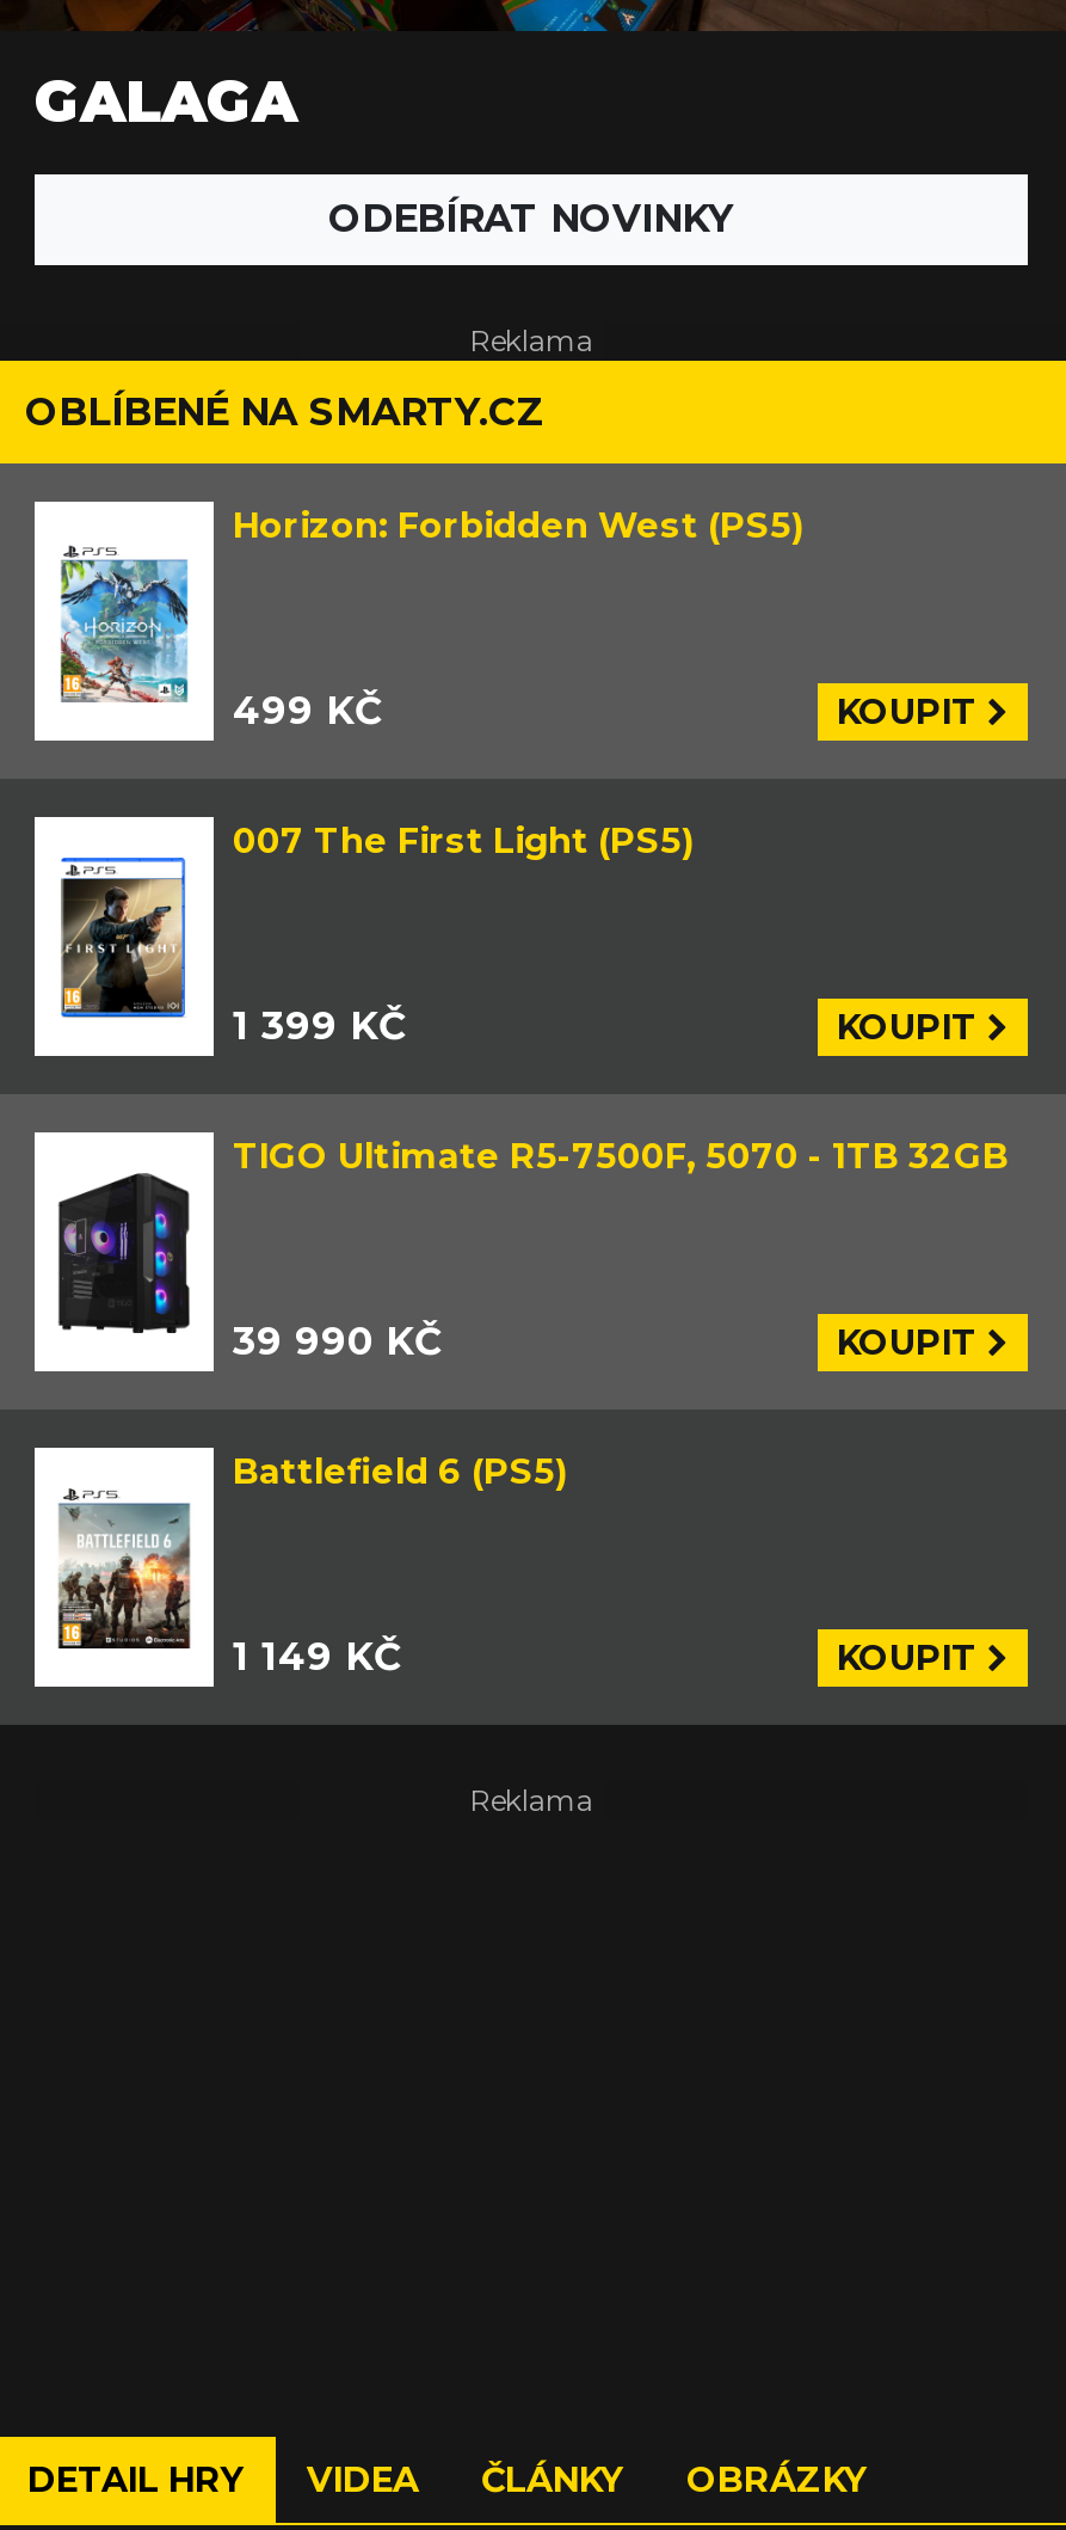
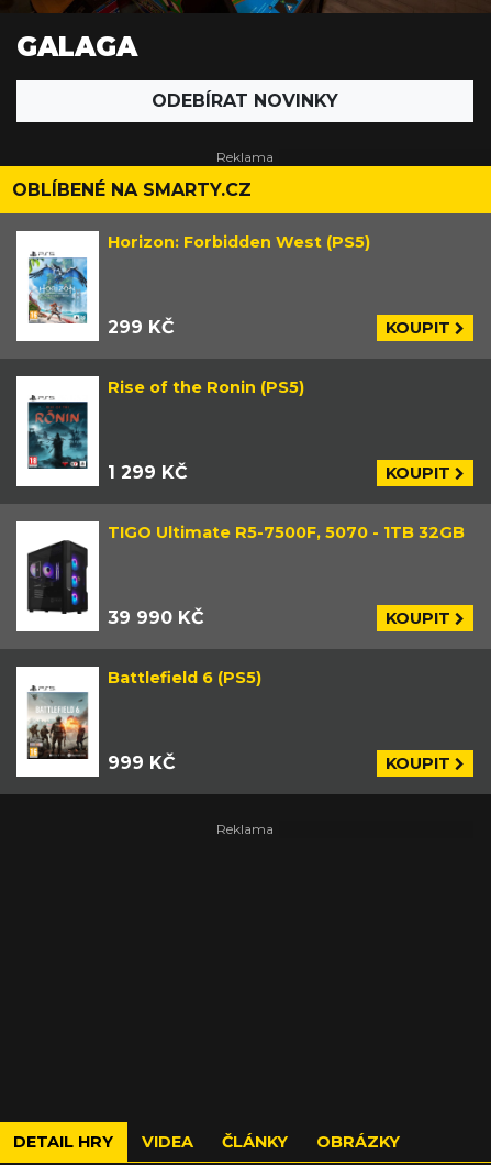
- 499 KČ
+ 299 KČ

- [image]
- 007 The First Light (PS5)
+ [image]
+ Rise of the Ronin (PS5)

- 1 399 KČ
+ 1 299 KČ

- 1 149 KČ
+ 999 KČ
